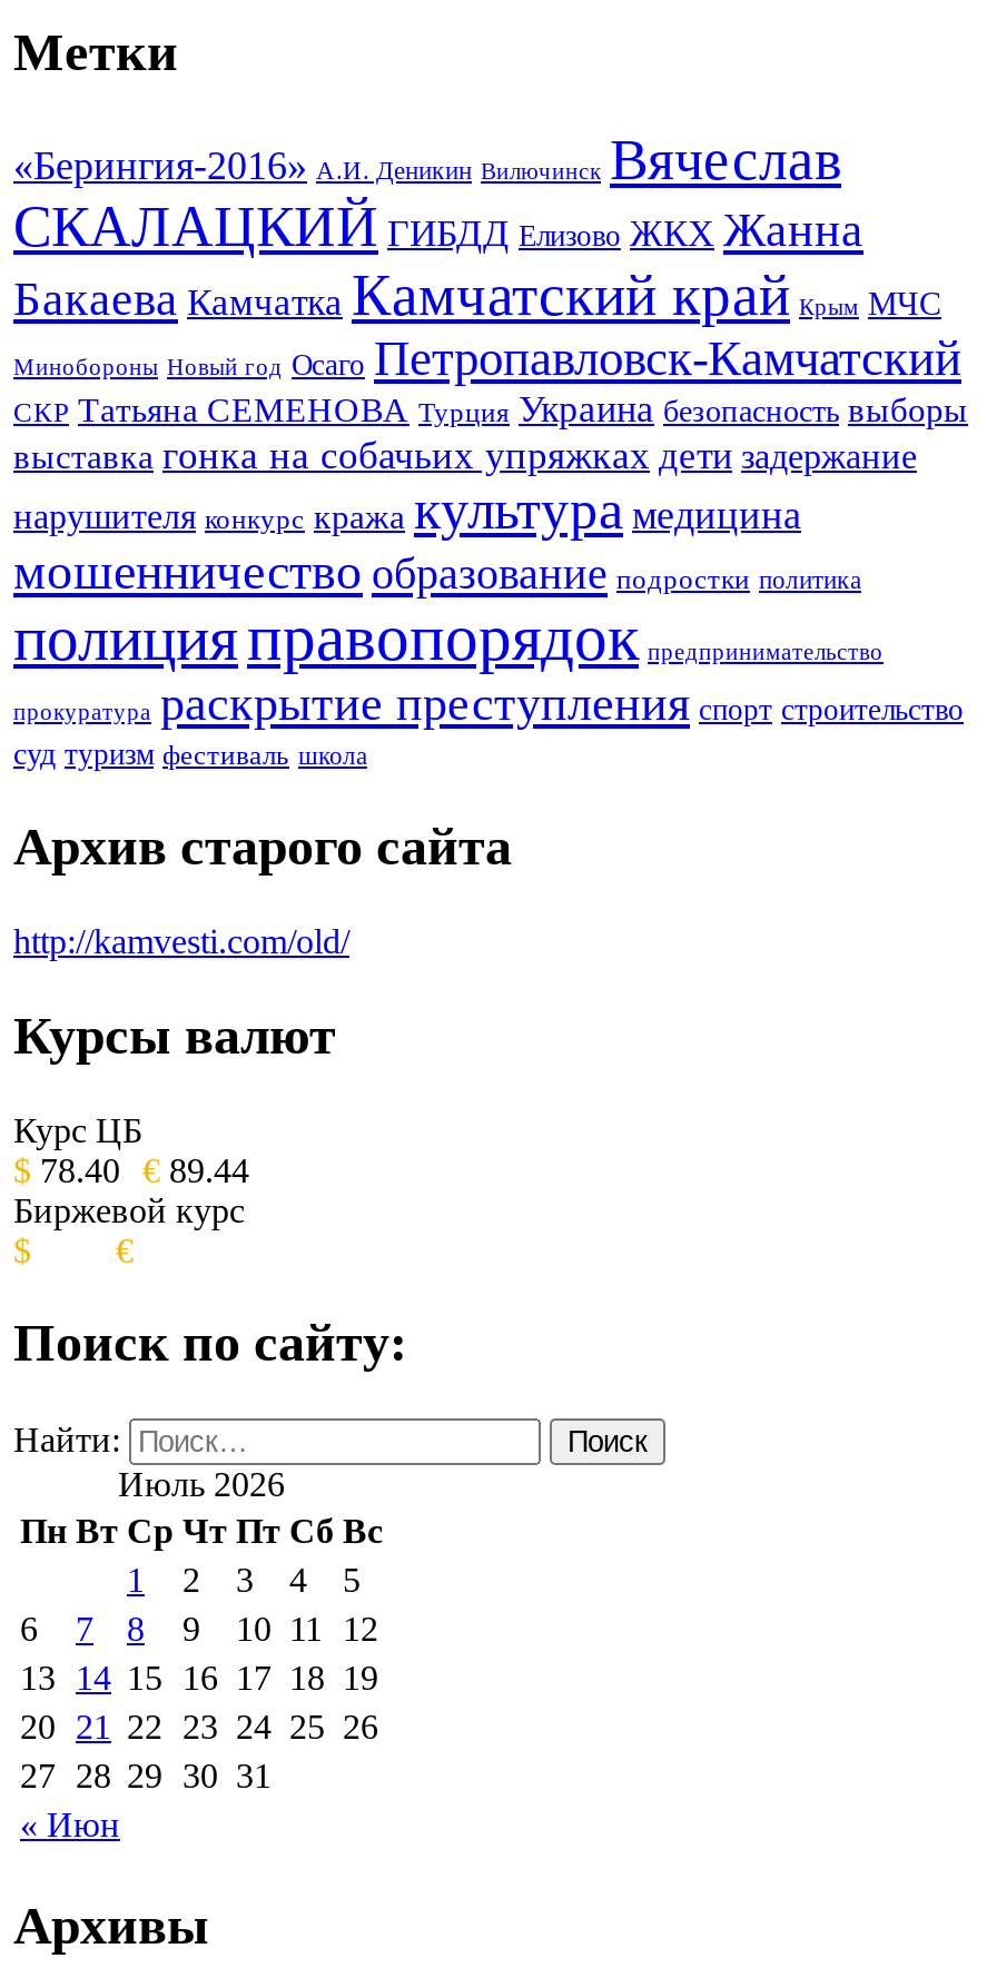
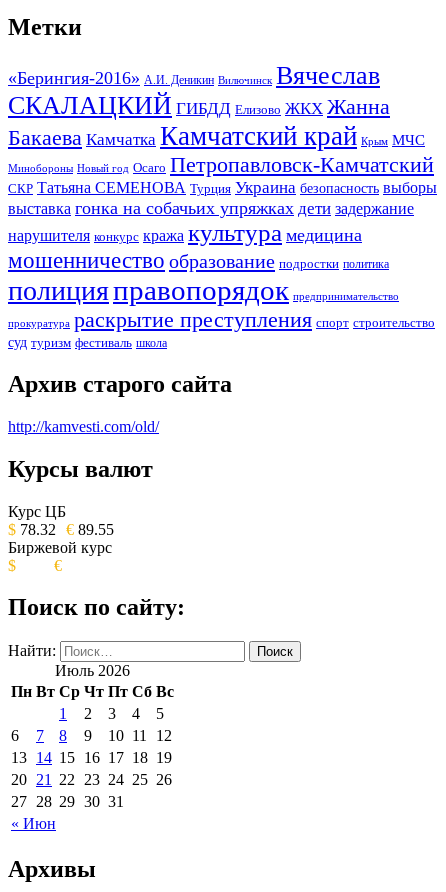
- $ 78.40 € 89.44
+ $ 78.32 € 89.55
